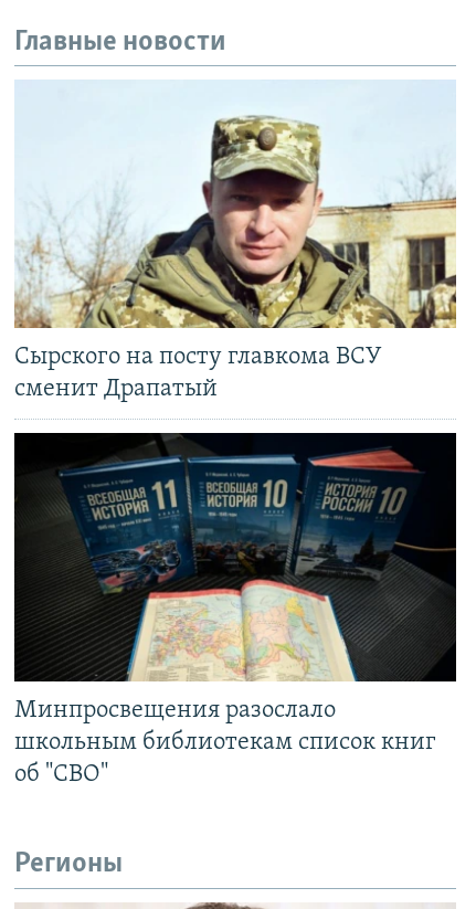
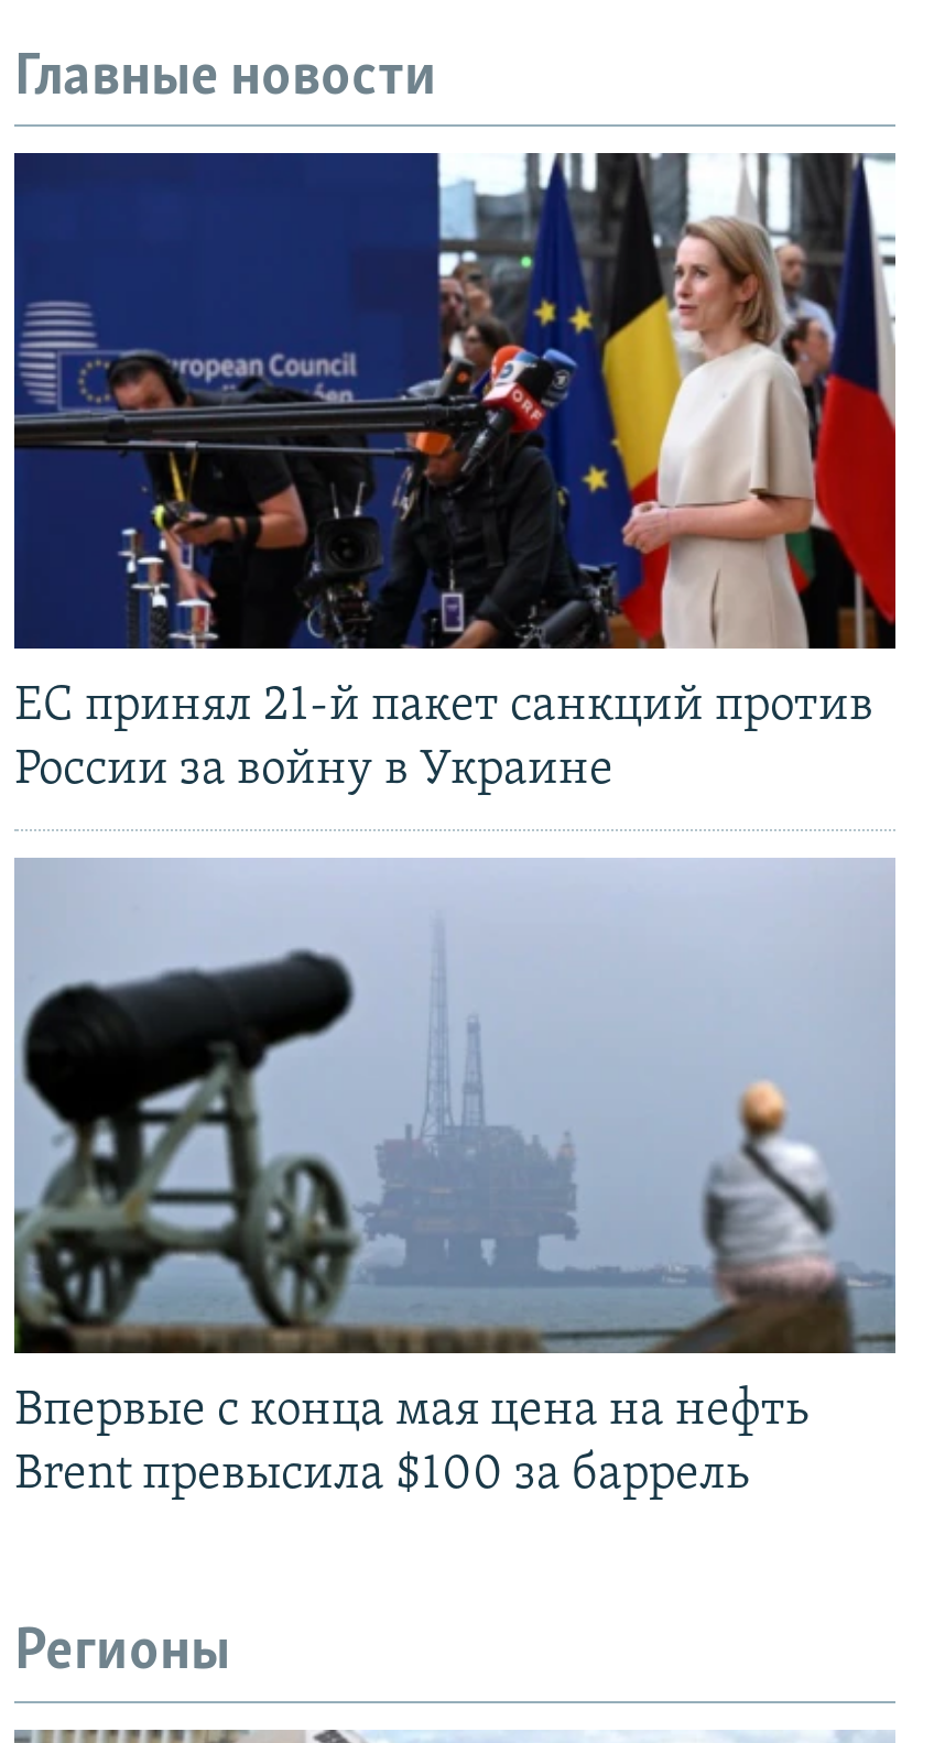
- [image]
- Сырского на посту главкома ВСУ
- сменит Драпатый
+ [image]
+ ЕС принял 21-й пакет санкций против
+ России за войну в Украине

- [image]
- Минпросвещения разослало
- школьным библиотекам список книг
- об "СВО"
+ [image]
+ Впервые с конца мая цена на нефть
+ Brent превысила $100 за баррель
